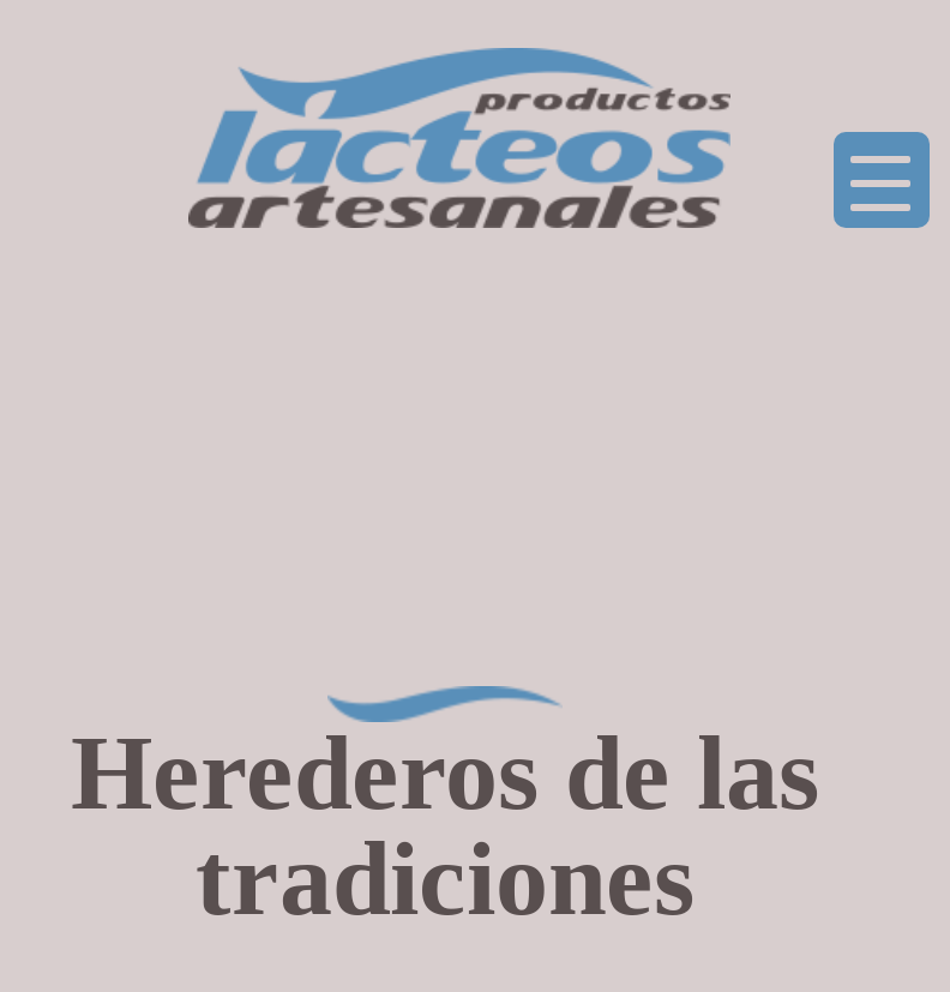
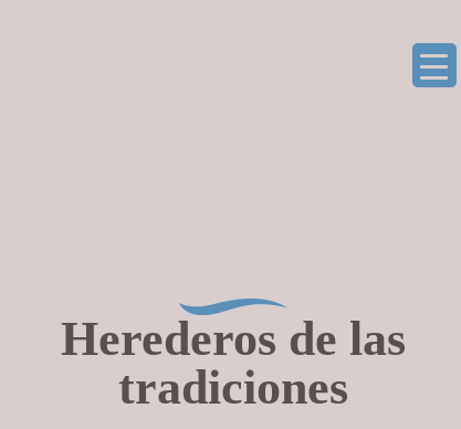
- [image]
